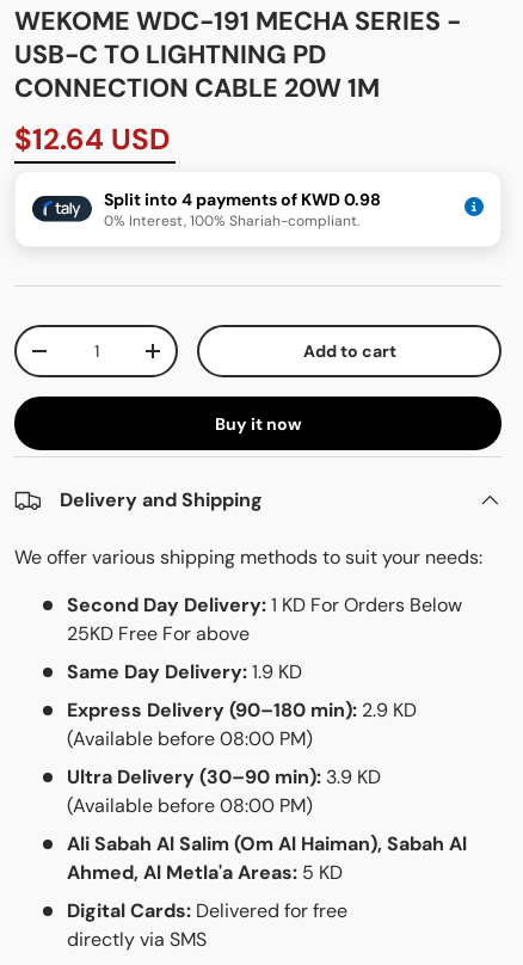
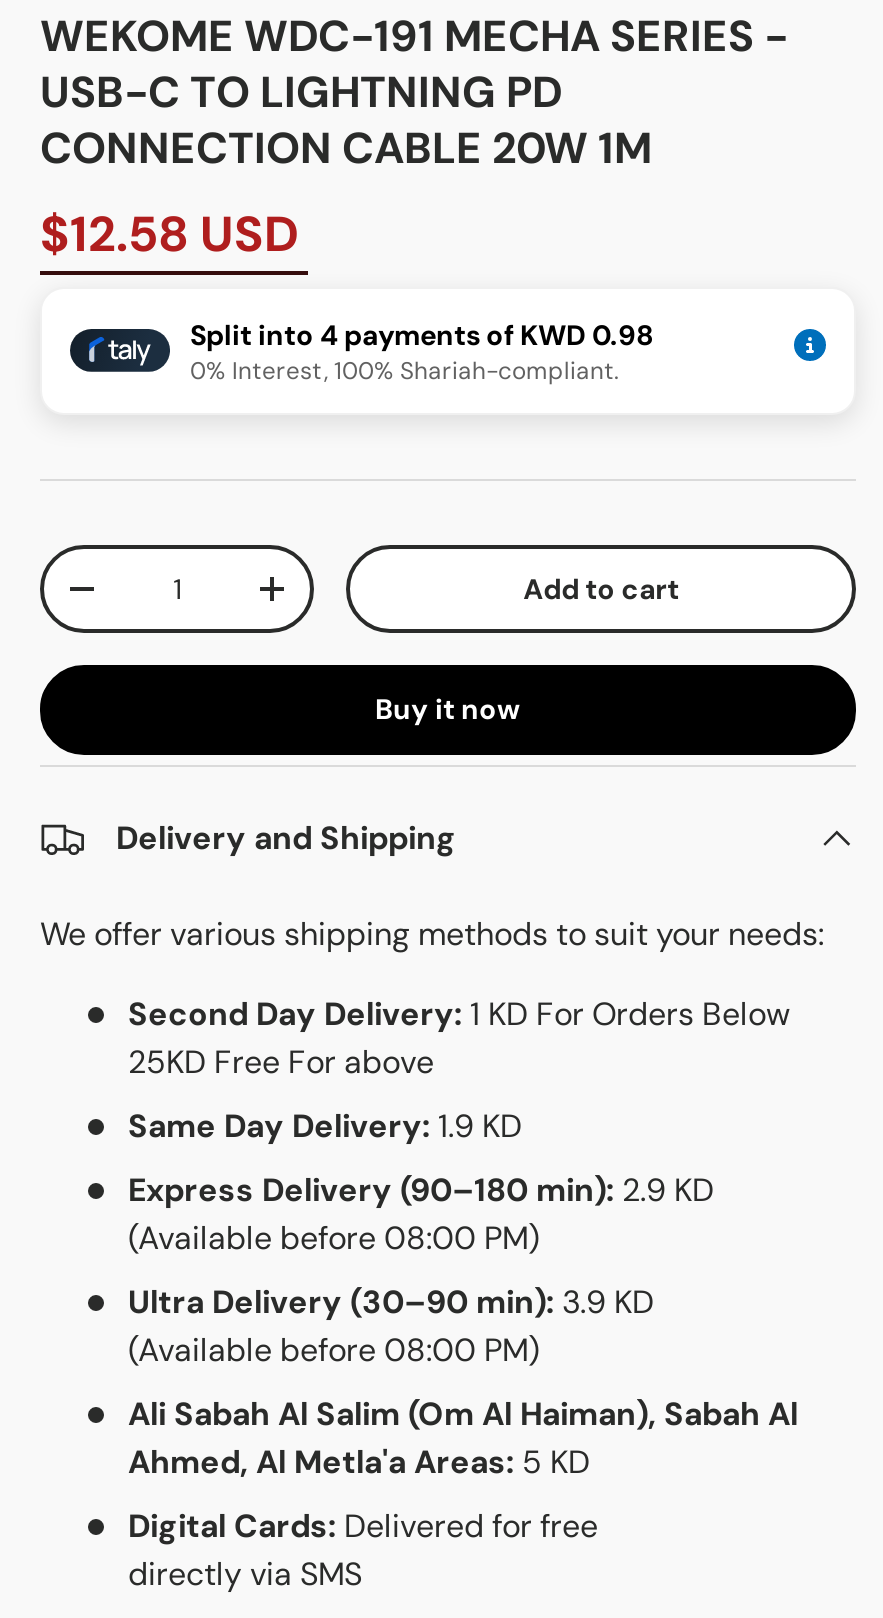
- $12.64 USD
+ $12.58 USD
